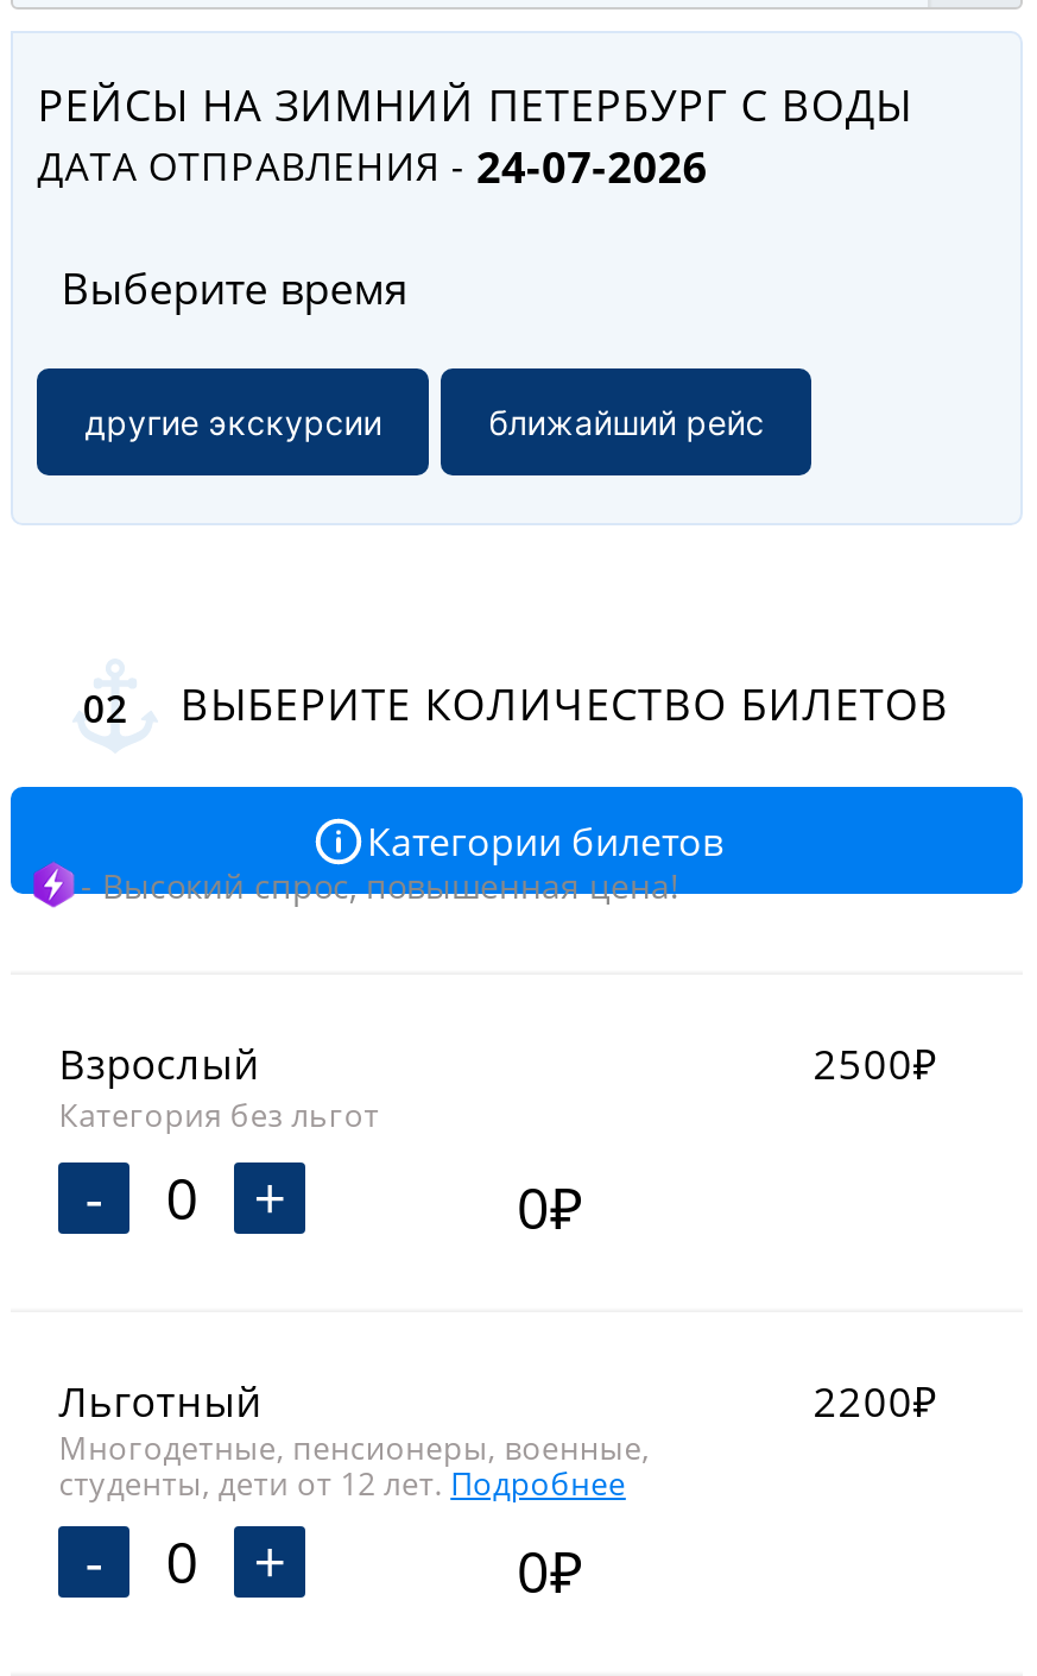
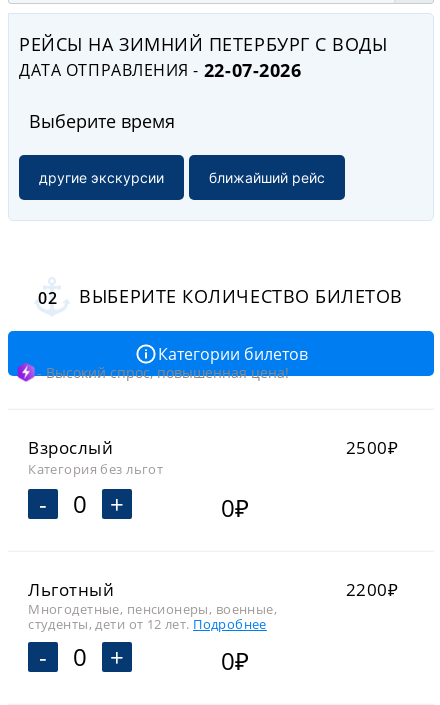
- ДАТА ОТПРАВЛЕНИЯ - 24-07-2026
+ ДАТА ОТПРАВЛЕНИЯ - 22-07-2026
